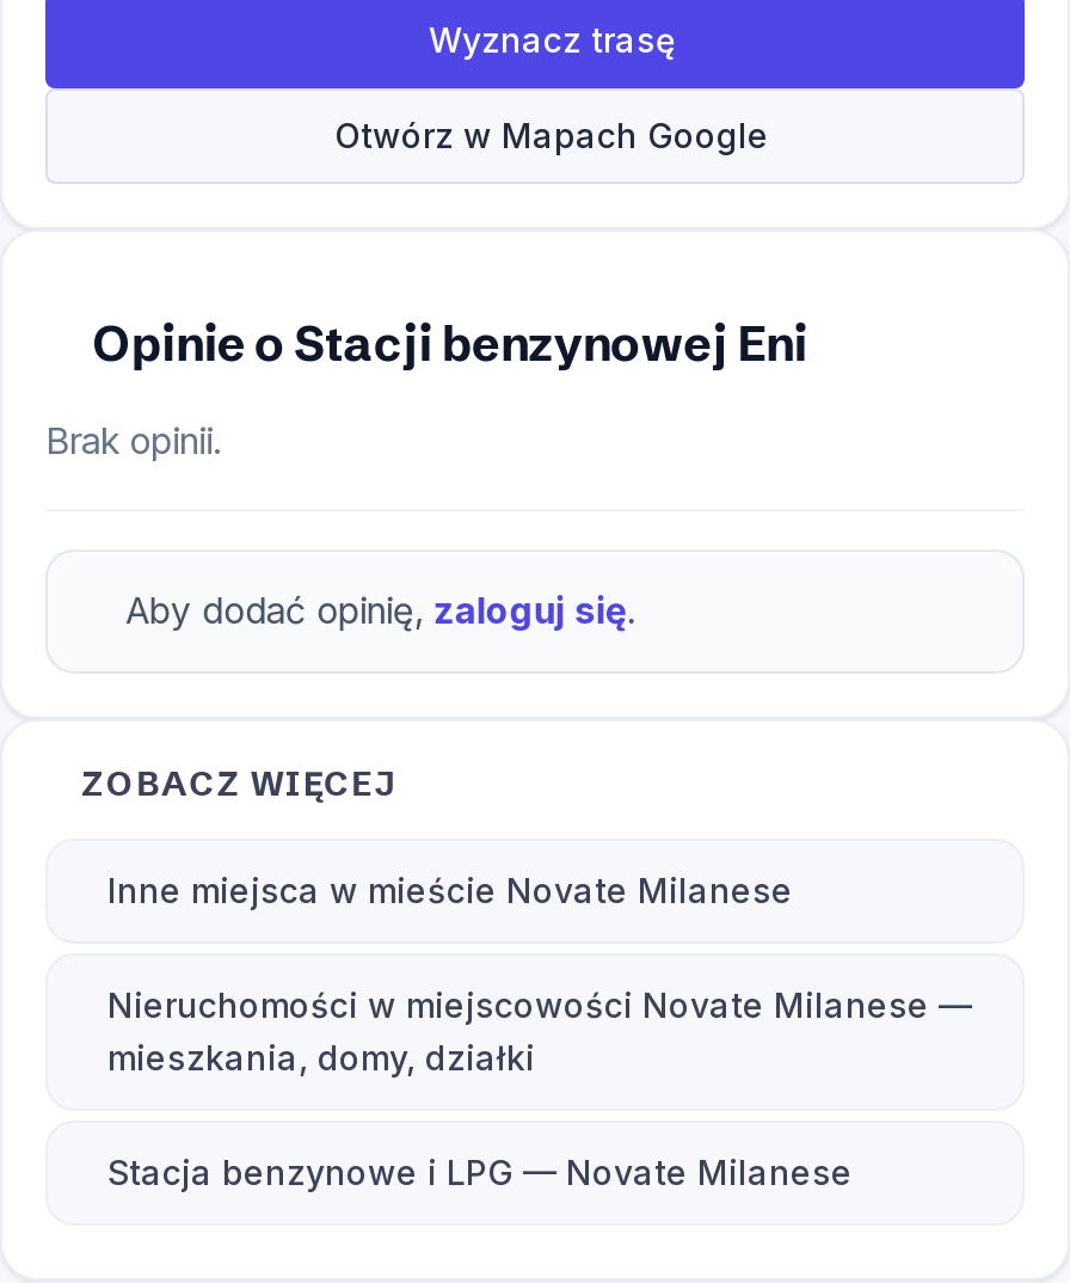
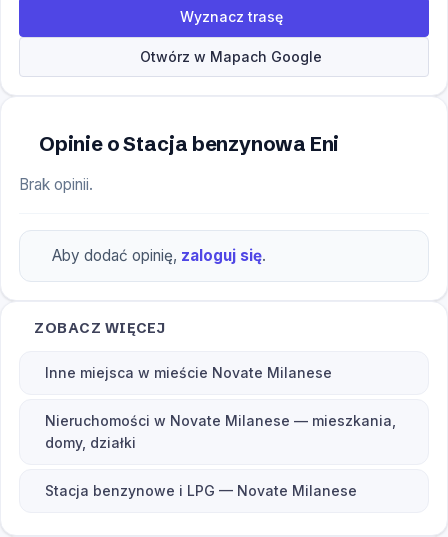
- Opinie o Stacji benzynowej Eni
+ Opinie o Stacja benzynowa Eni

- Nieruchomości w miejscowości Novate Milanese —
- mieszkania, domy, działki
+ Nieruchomości w Novate Milanese — mieszkania,
+ domy, działki
